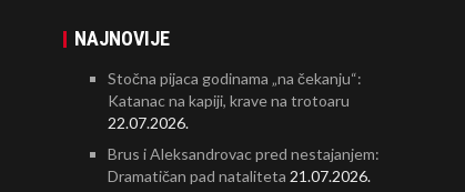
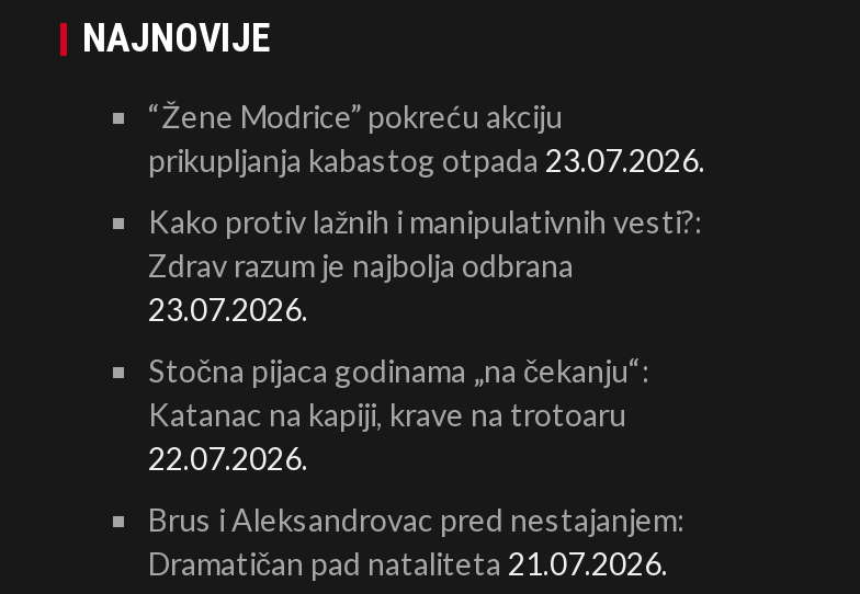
+ “Žene Modrice” pokreću akciju
+ prikupljanja kabastog otpada 23.07.2026.
+ Kako protiv lažnih i manipulativnih vesti?:
+ Zdrav razum je najbolja odbrana
+ 23.07.2026.
